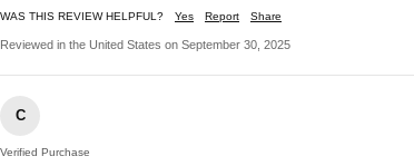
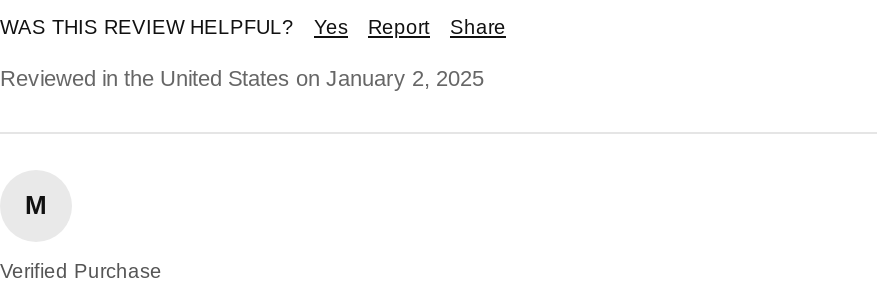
- Reviewed in the United States on September 30, 2025
+ Reviewed in the United States on January 2, 2025

- C
+ M
